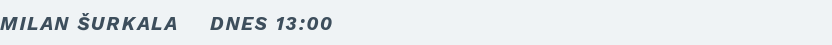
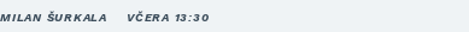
- MILAN ŠURKALA DNES 13:00
+ MILAN ŠURKALA VČERA 13:30
